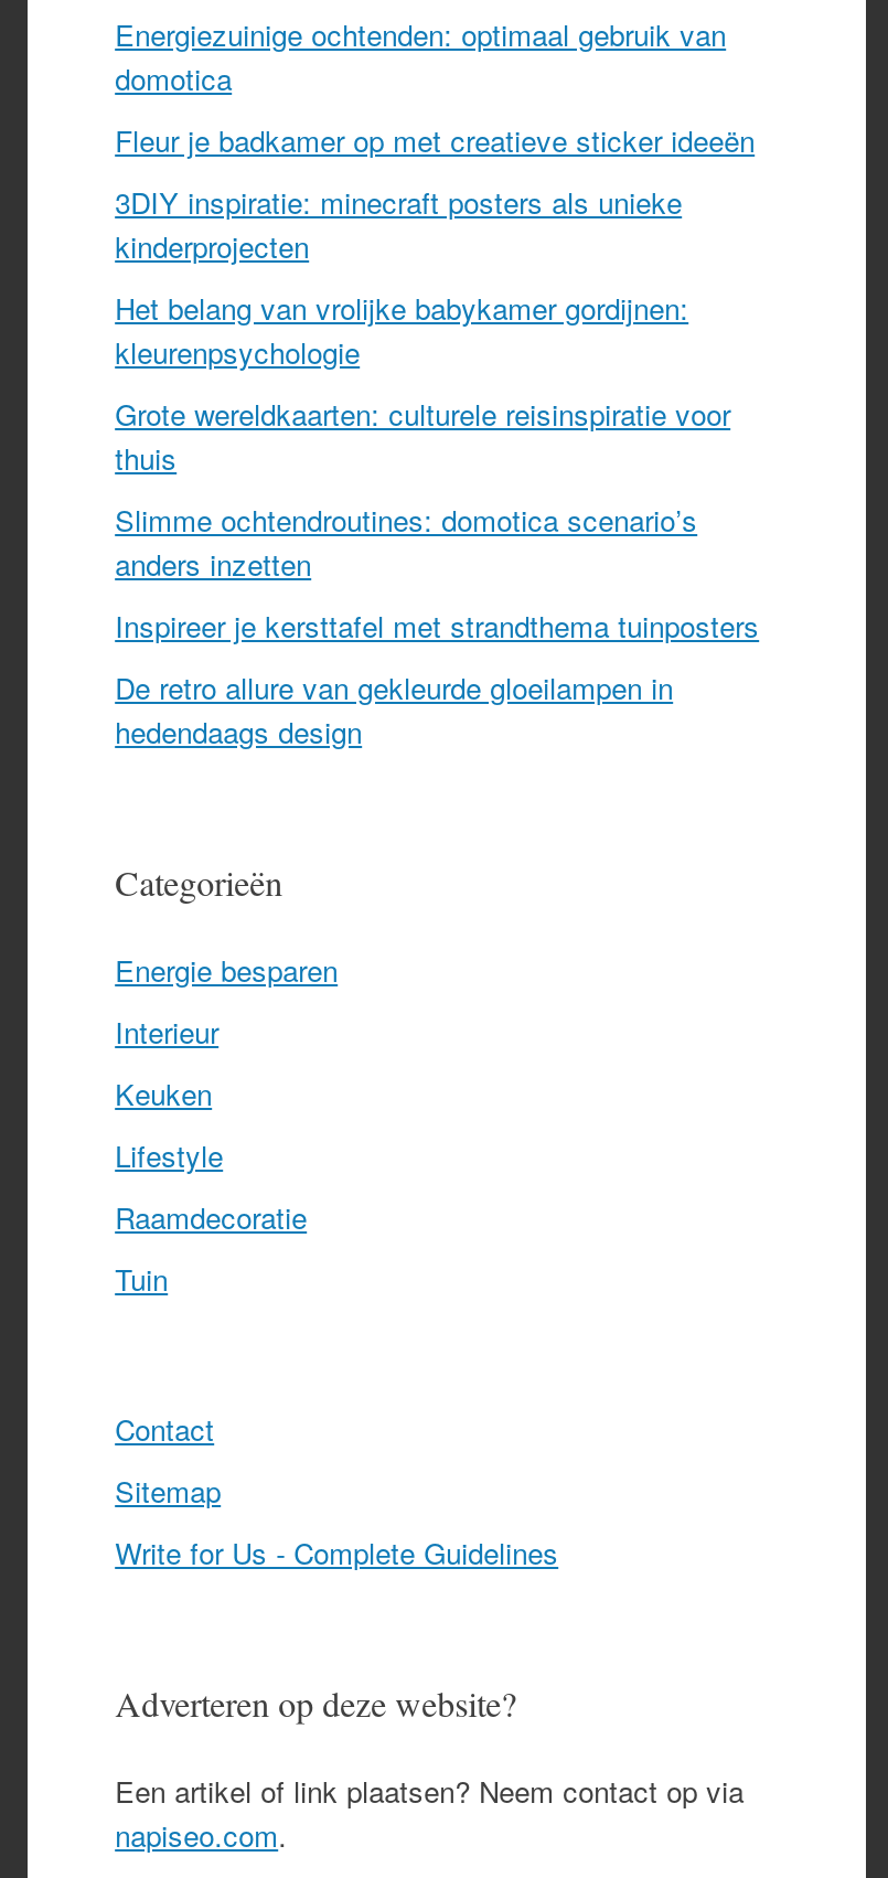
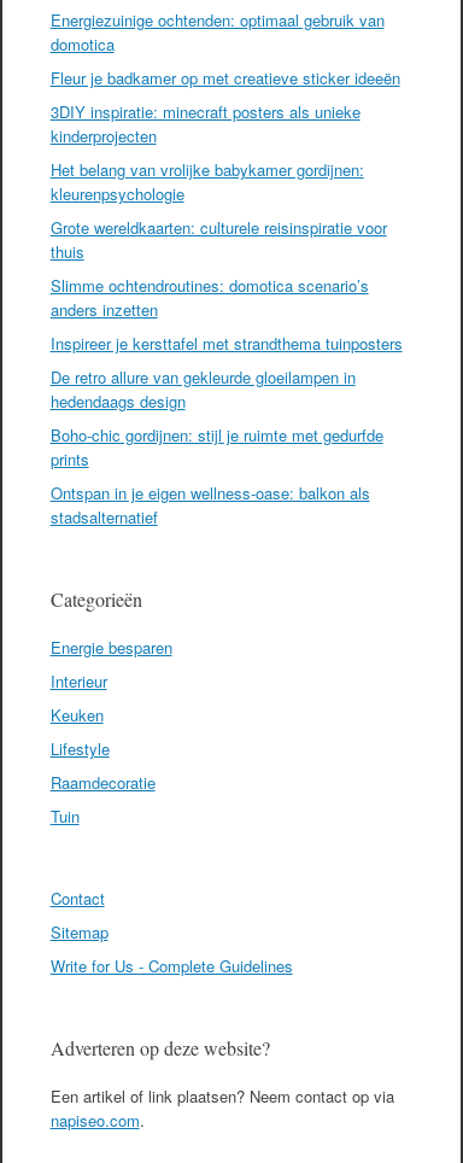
+ Boho-chic gordijnen: stijl je ruimte met gedurfde
+ prints
+ Ontspan in je eigen wellness-oase: balkon als
+ stadsalternatief
